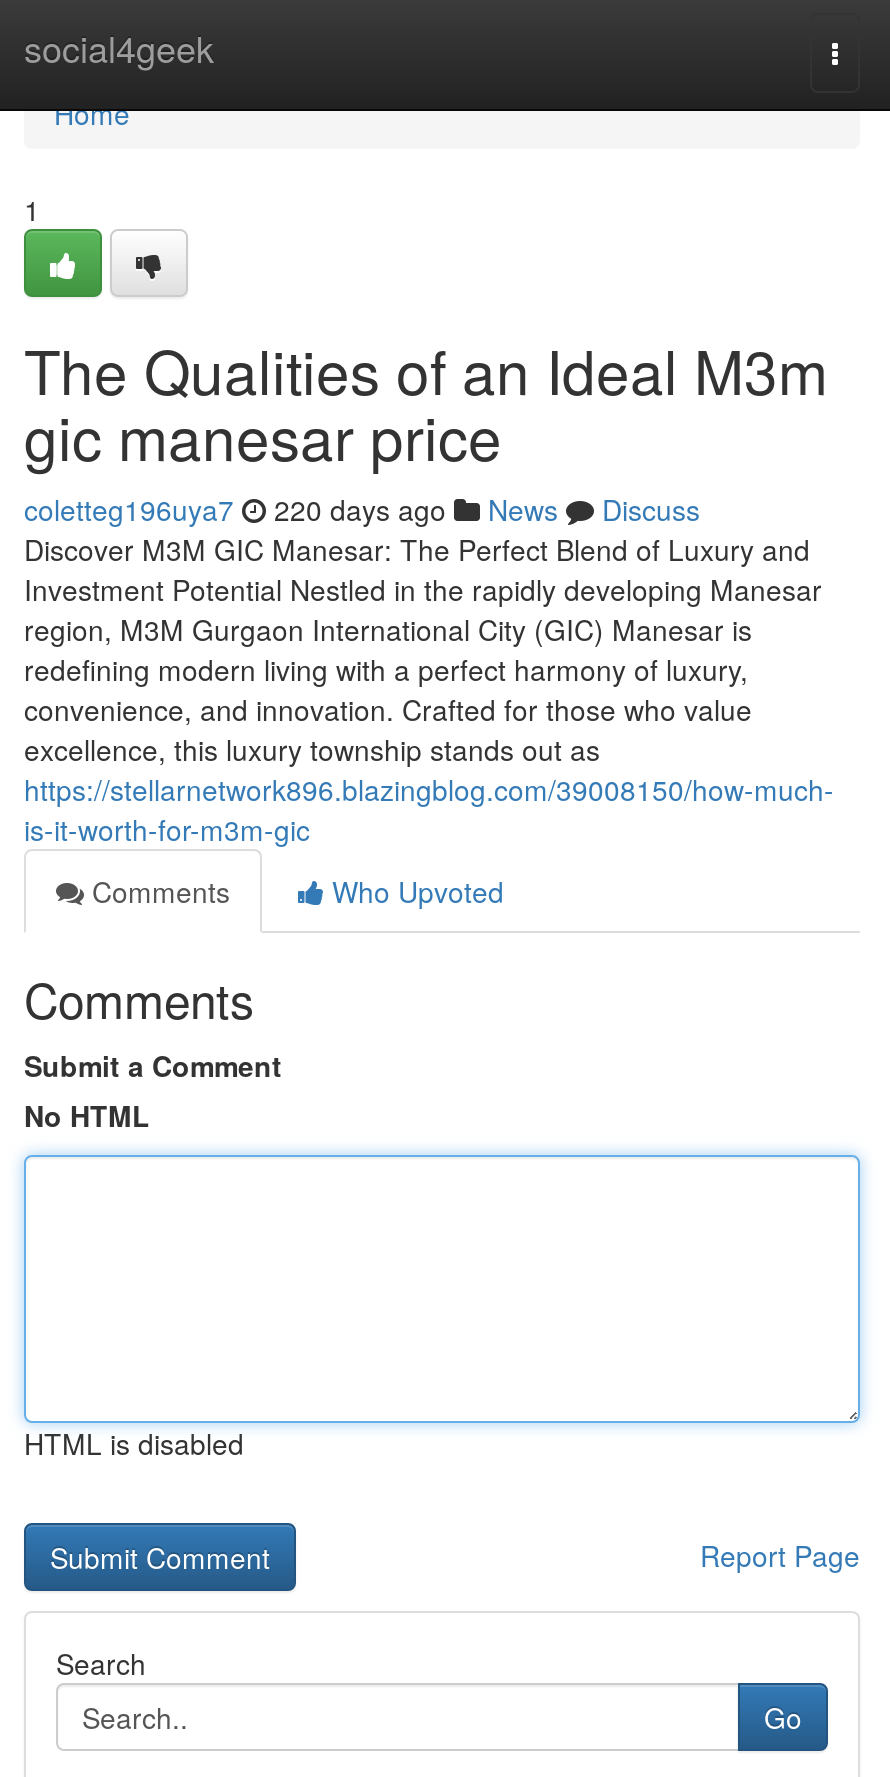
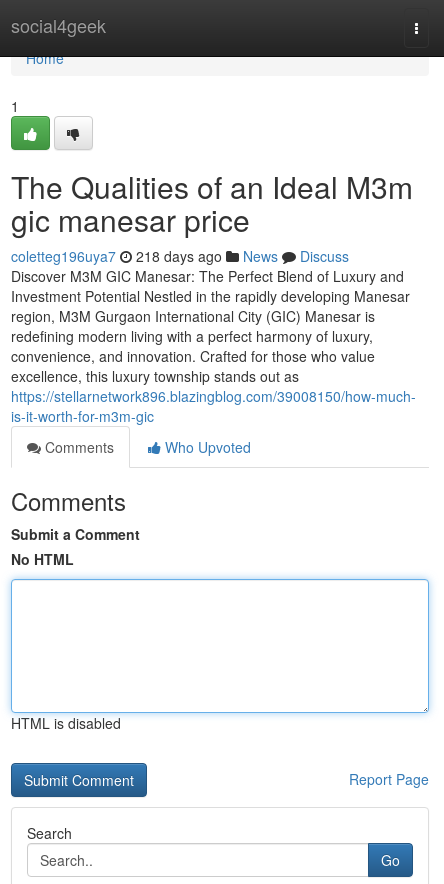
- coletteg196uya7 220 days ago News Discuss
+ coletteg196uya7 218 days ago News Discuss
